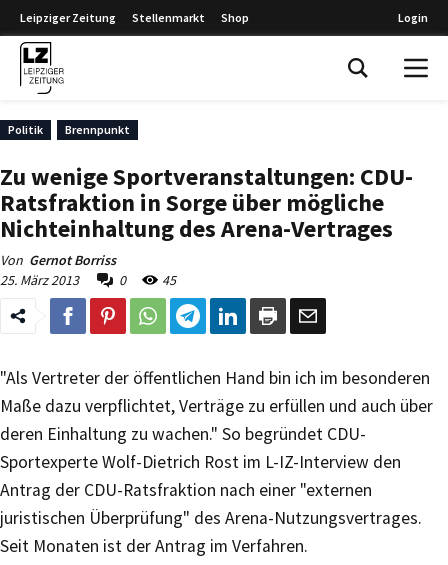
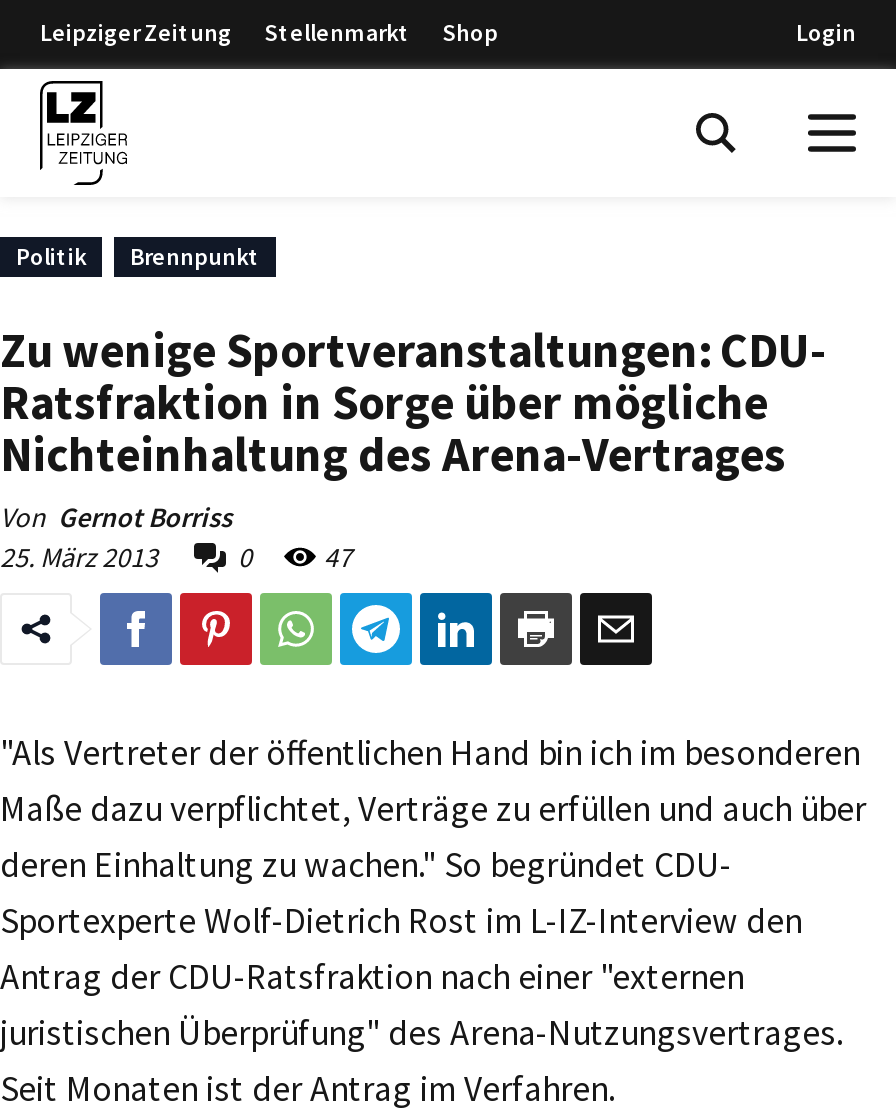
- 0 45
+ 0 47
